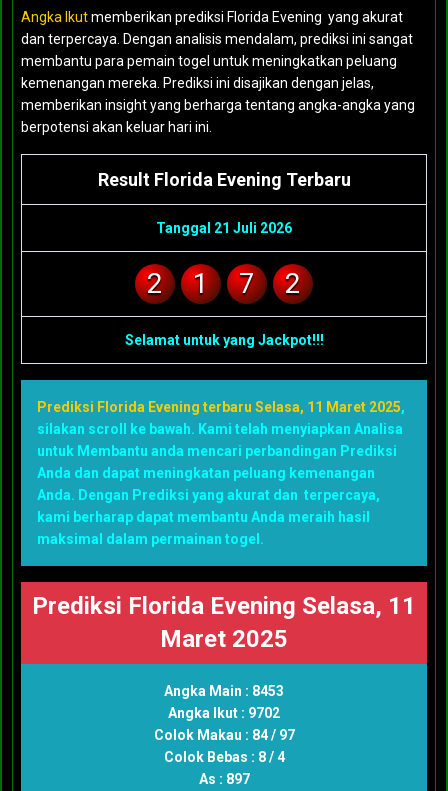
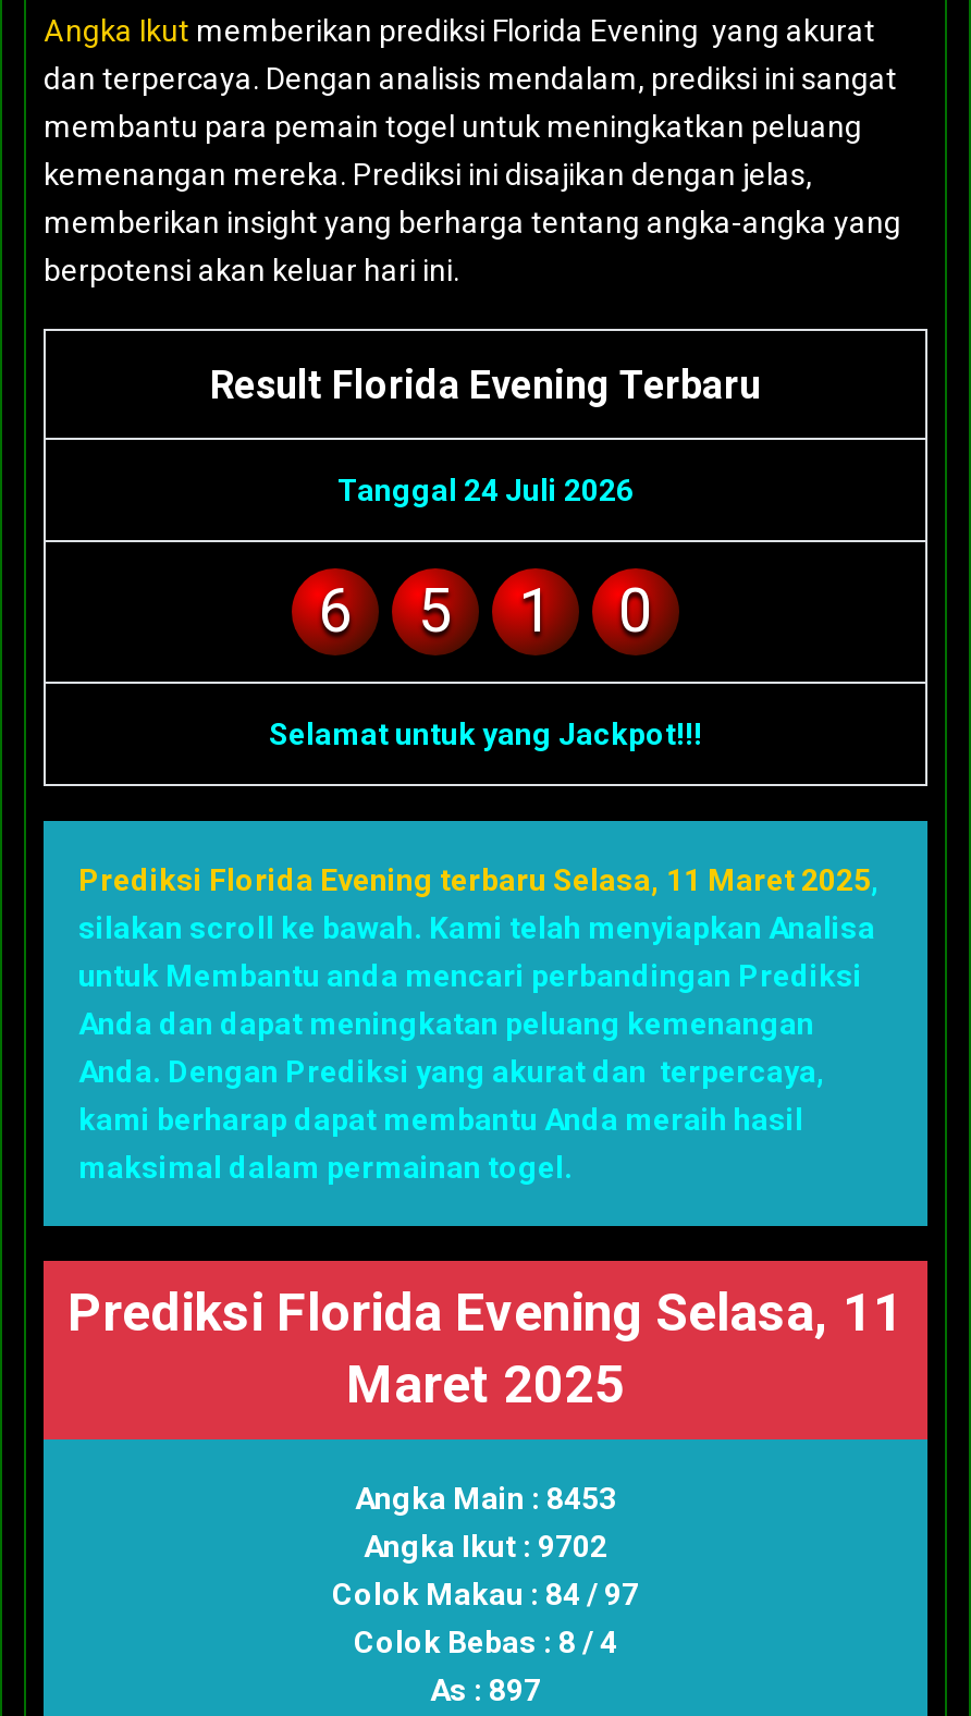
- Tanggal 21 Juli 2026
+ Tanggal 24 Juli 2026

- 2
+ 6
+ 5

- 7
- 2
+ 0
